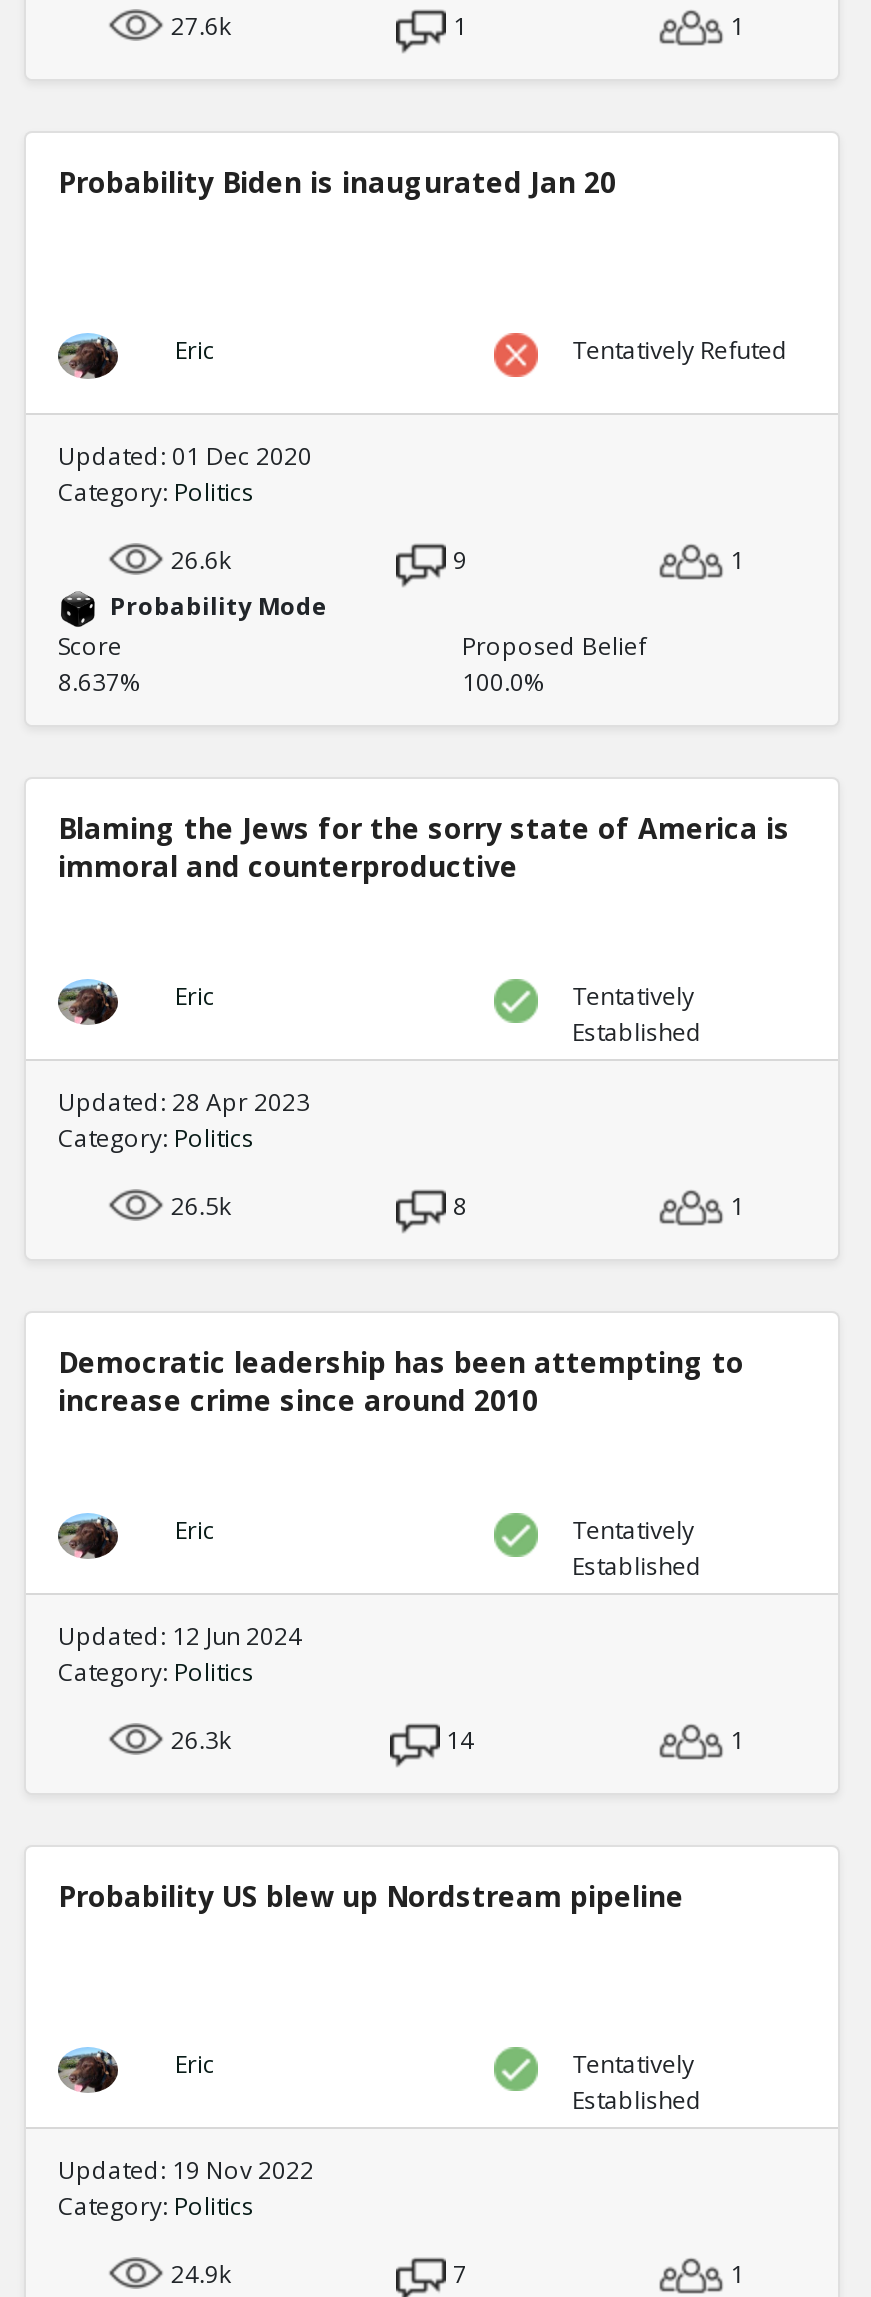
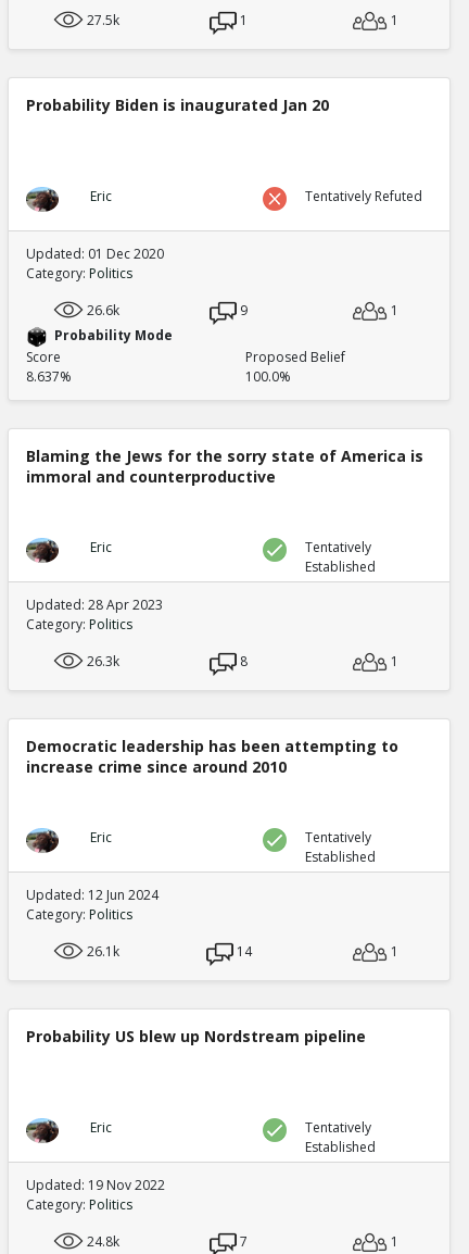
- 27.6k
+ 27.5k

- 26.5k
+ 26.3k

- 26.3k
+ 26.1k

- 24.9k
+ 24.8k
